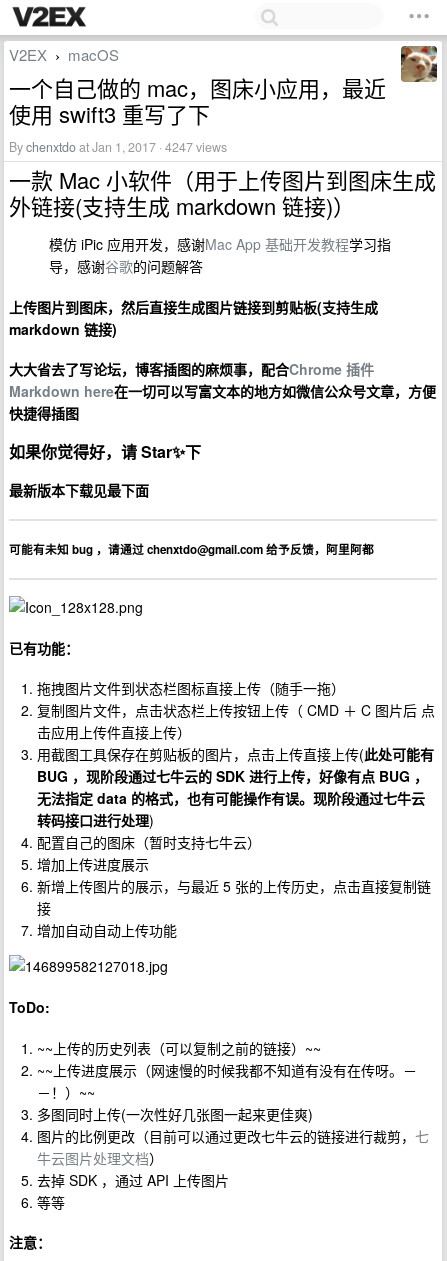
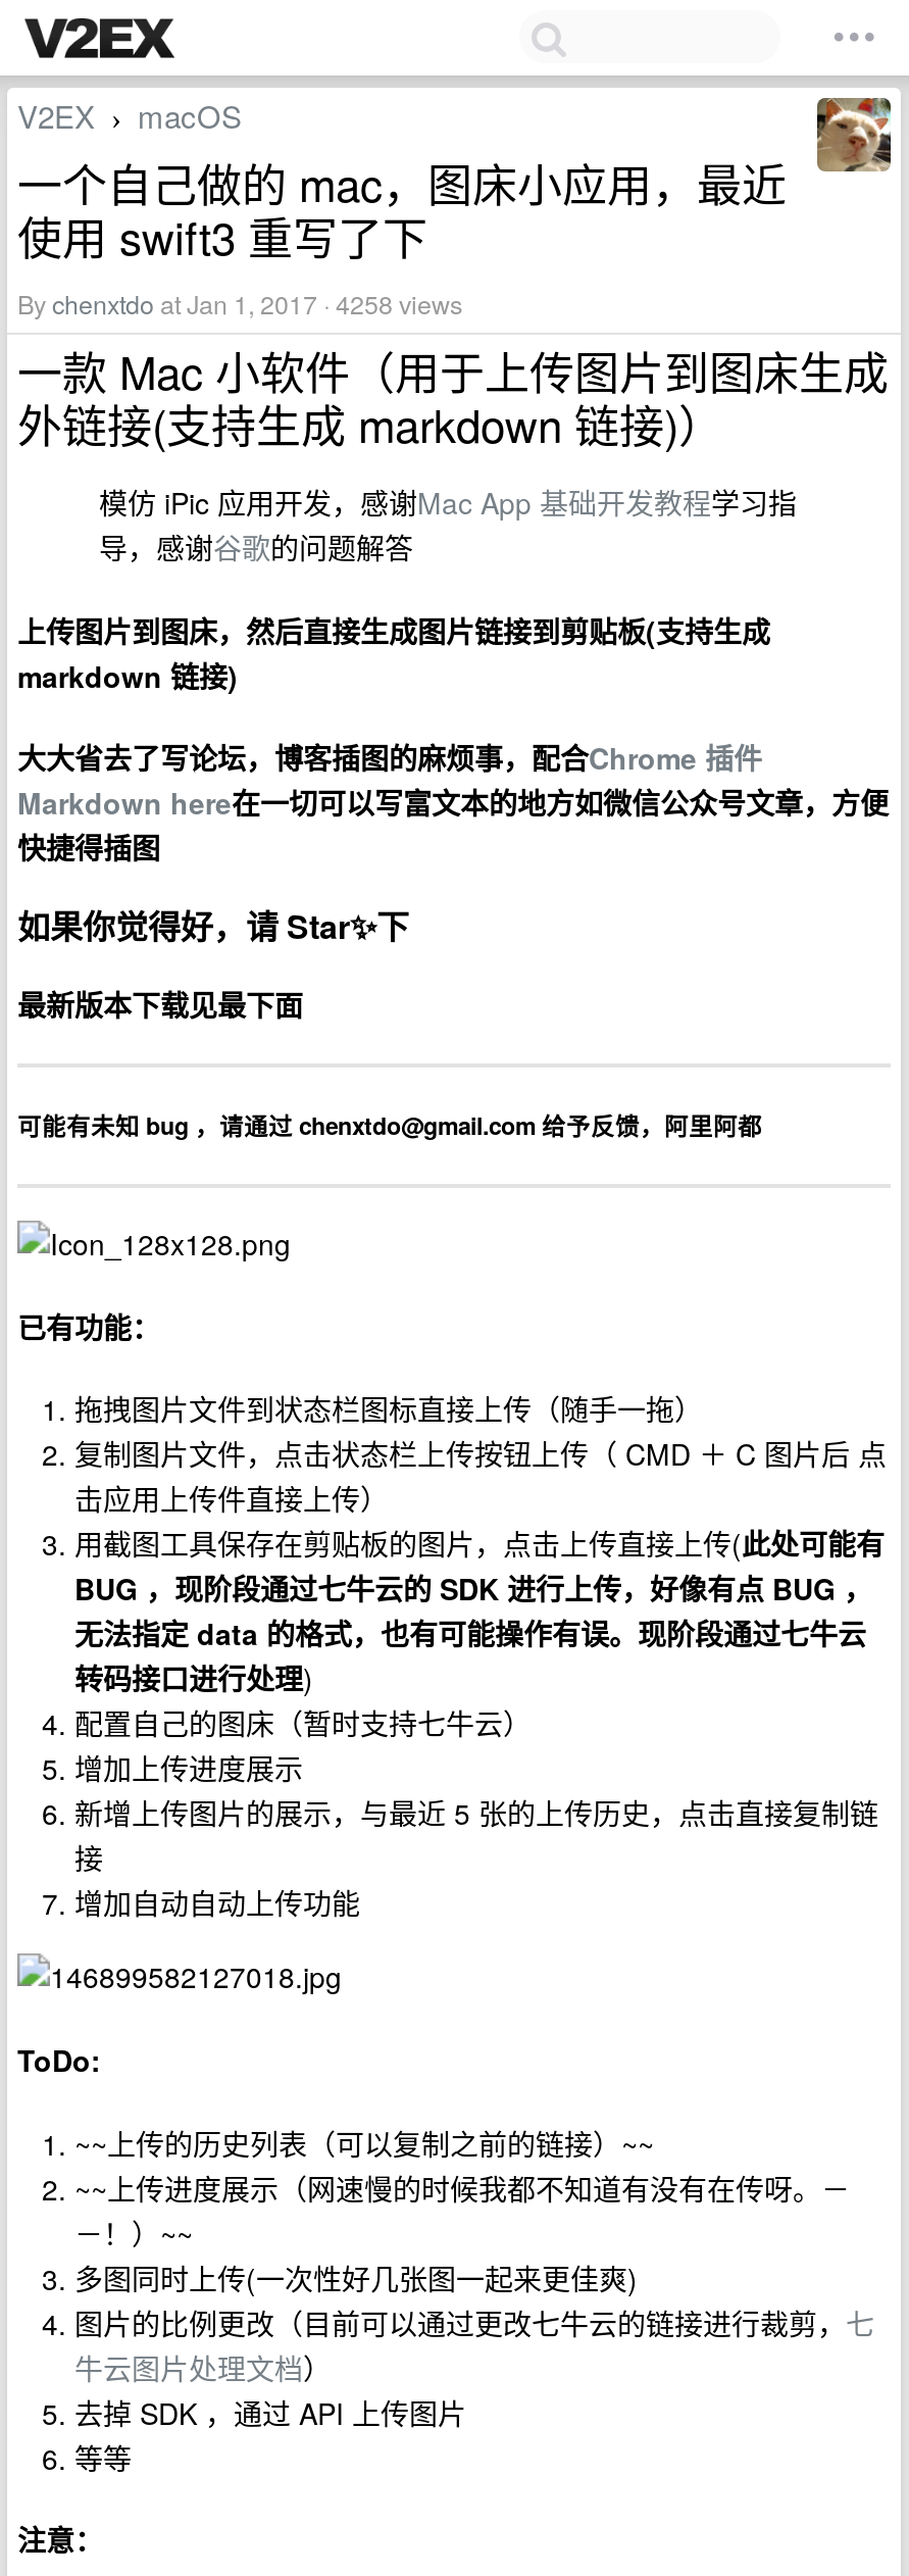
- By chenxtdo at Jan 1, 2017 · 4247 views
+ By chenxtdo at Jan 1, 2017 · 4258 views
